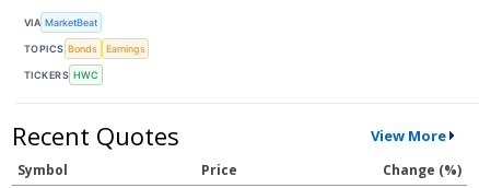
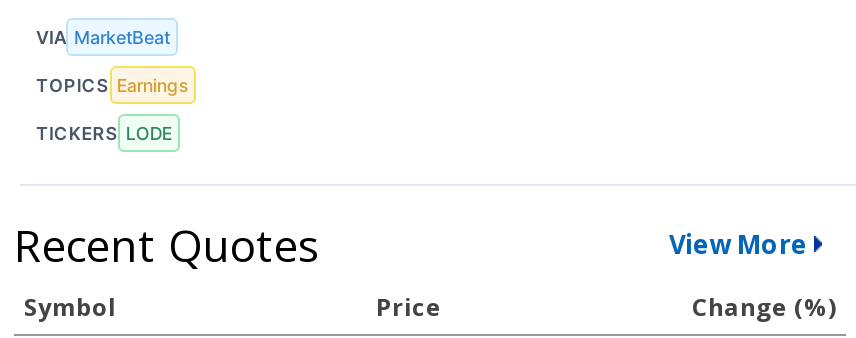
- TOPICS Bonds
- Earnings
+ TOPICS Earnings

- TICKERS HWC
+ TICKERS LODE
